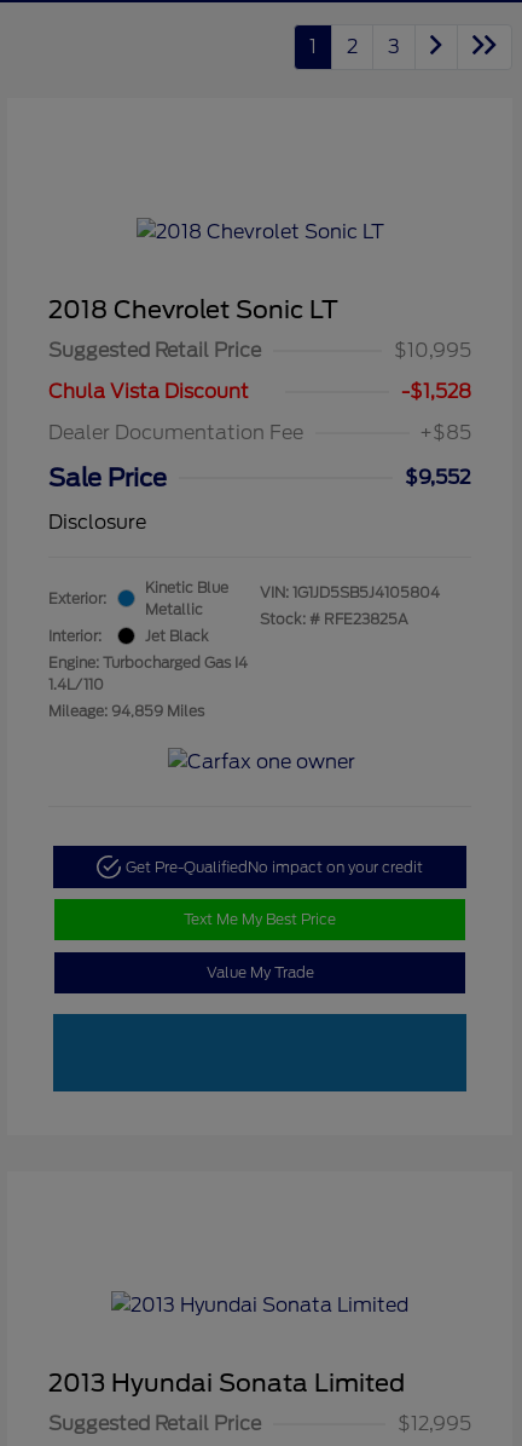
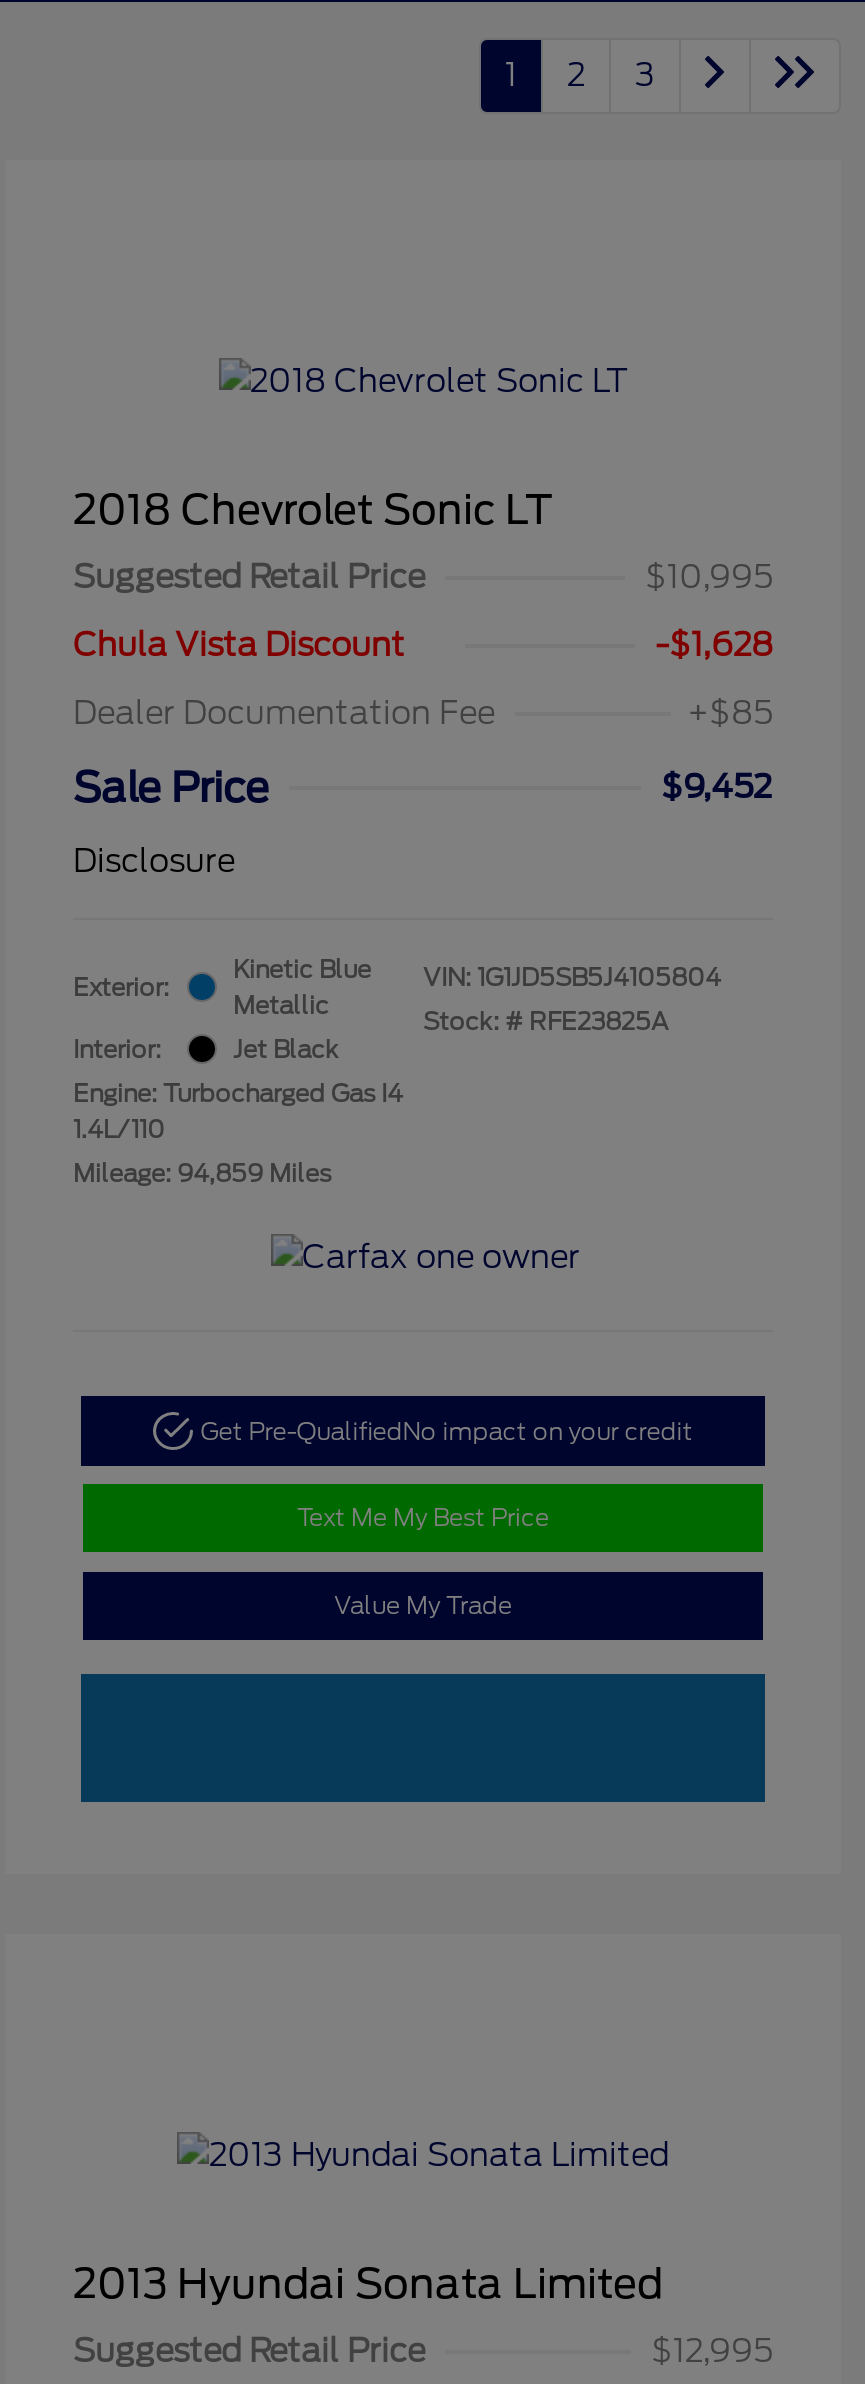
- -$1,528
+ -$1,628

- $9,552
+ $9,452
